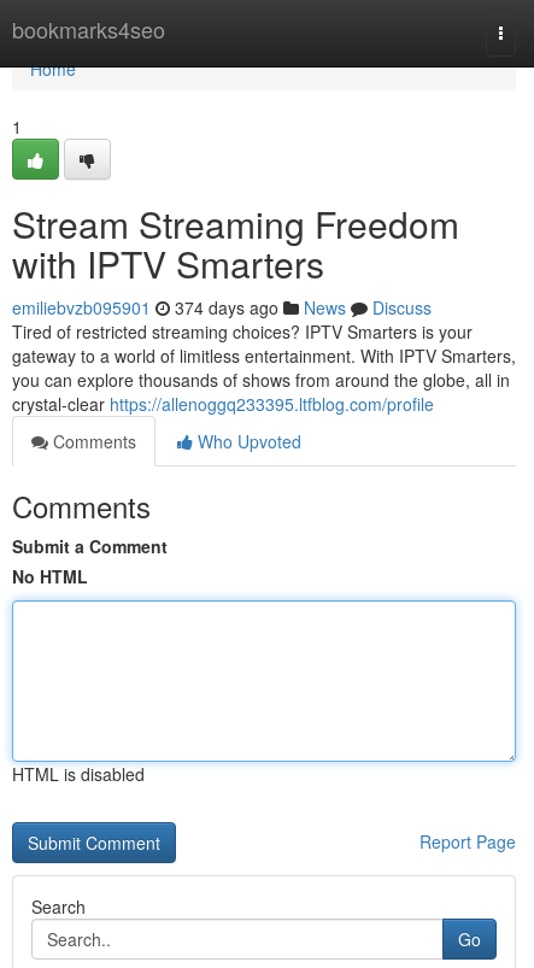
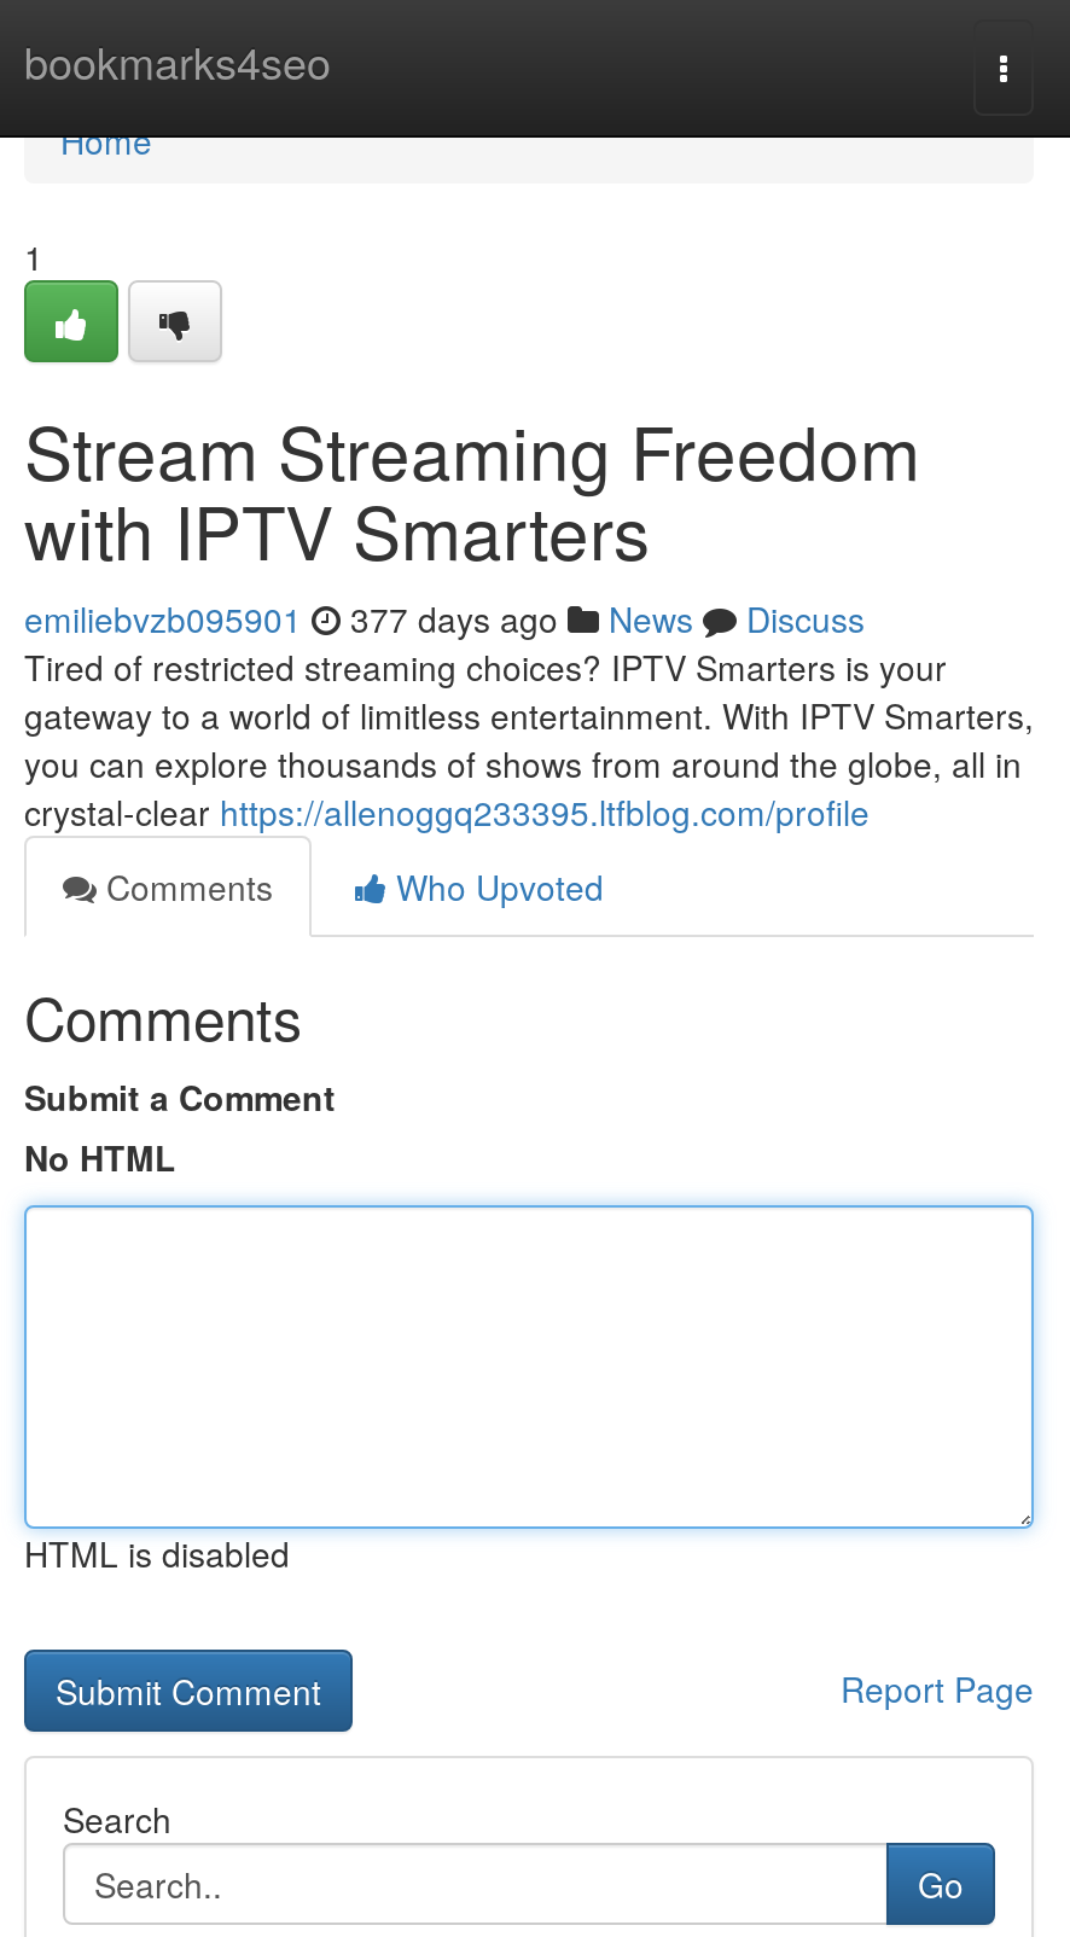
- emiliebvzb095901 374 days ago News Discuss
+ emiliebvzb095901 377 days ago News Discuss
